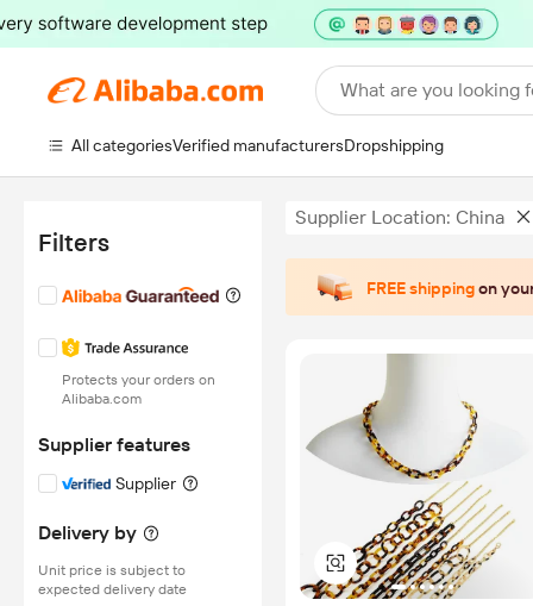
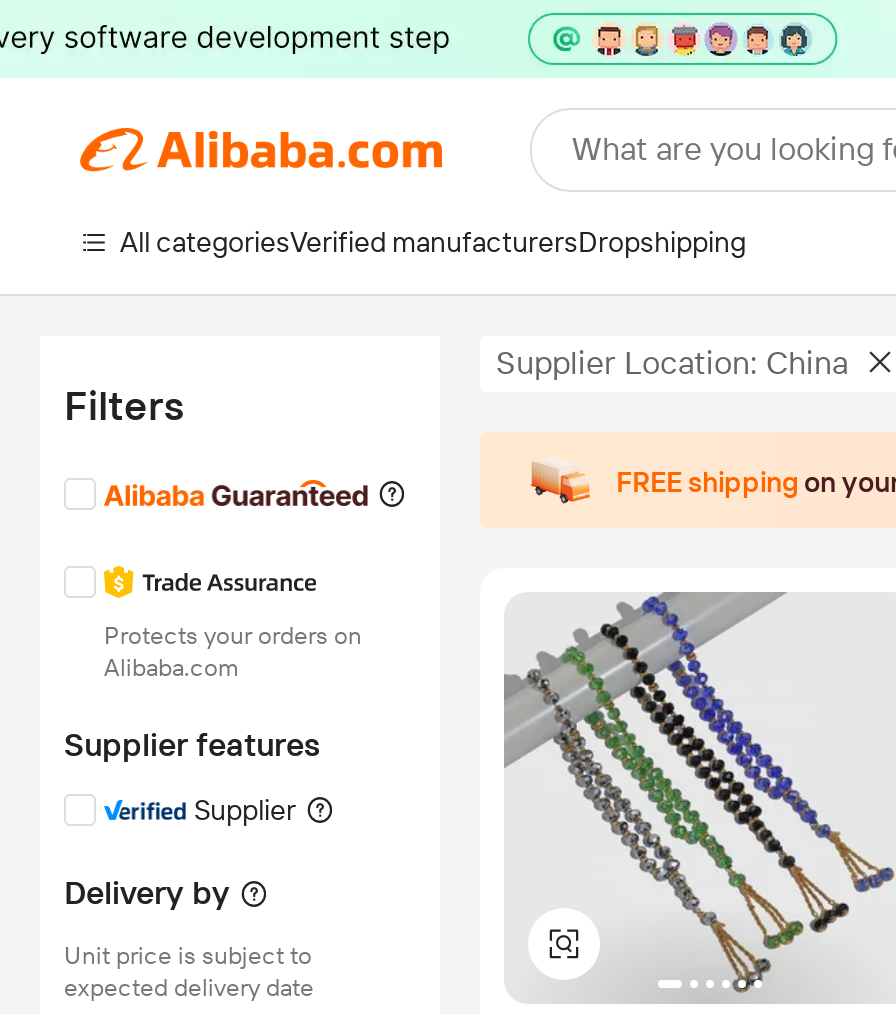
- [image]
+ [image]
